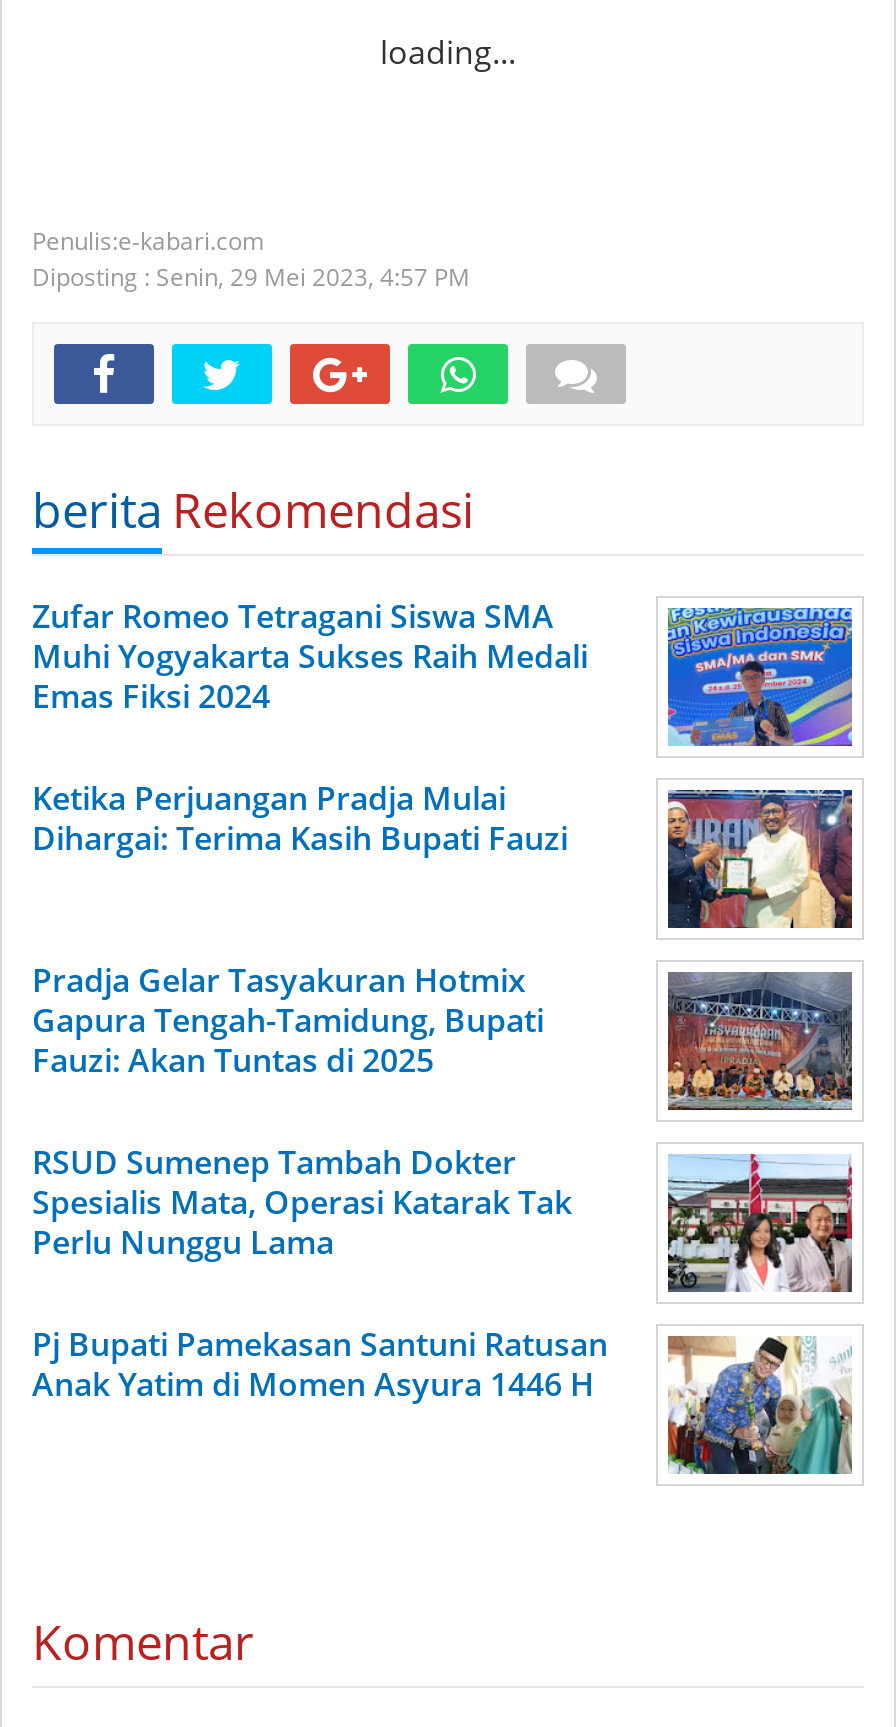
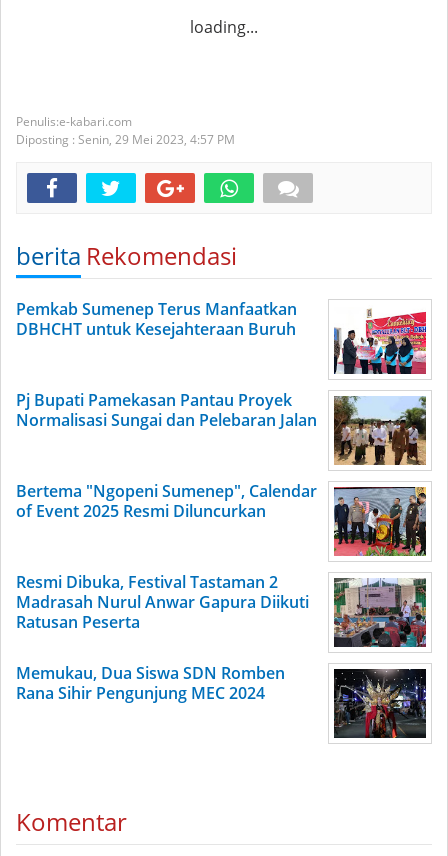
- [image]
- Zufar Romeo Tetragani Siswa SMA
- Muhi Yogyakarta Sukses Raih Medali
- Emas Fiksi 2024
+ [image]
+ Pemkab Sumenep Terus Manfaatkan
+ DBHCHT untuk Kesejahteraan Buruh

- Ketika Perjuangan Pradja Mulai
- Dihargai: Terima Kasih Bupati Fauzi
+ Pj Bupati Pamekasan Pantau Proyek
+ Normalisasi Sungai dan Pelebaran Jalan

- [image]
+ [image]

- Pradja Gelar Tasyakuran Hotmix
- Gapura Tengah-Tamidung, Bupati
- Fauzi: Akan Tuntas di 2025
+ Bertema "Ngopeni Sumenep", Calendar
+ of Event 2025 Resmi Diluncurkan

- [image]
+ [image]

- RSUD Sumenep Tambah Dokter
- Spesialis Mata, Operasi Katarak Tak
- Perlu Nunggu Lama
+ Resmi Dibuka, Festival Tastaman 2
+ Madrasah Nurul Anwar Gapura Diikuti
+ Ratusan Peserta

- [image]
+ [image]

- Pj Bupati Pamekasan Santuni Ratusan
- Anak Yatim di Momen Asyura 1446 H
+ Memukau, Dua Siswa SDN Romben
+ Rana Sihir Pengunjung MEC 2024

- [image]
+ [image]
